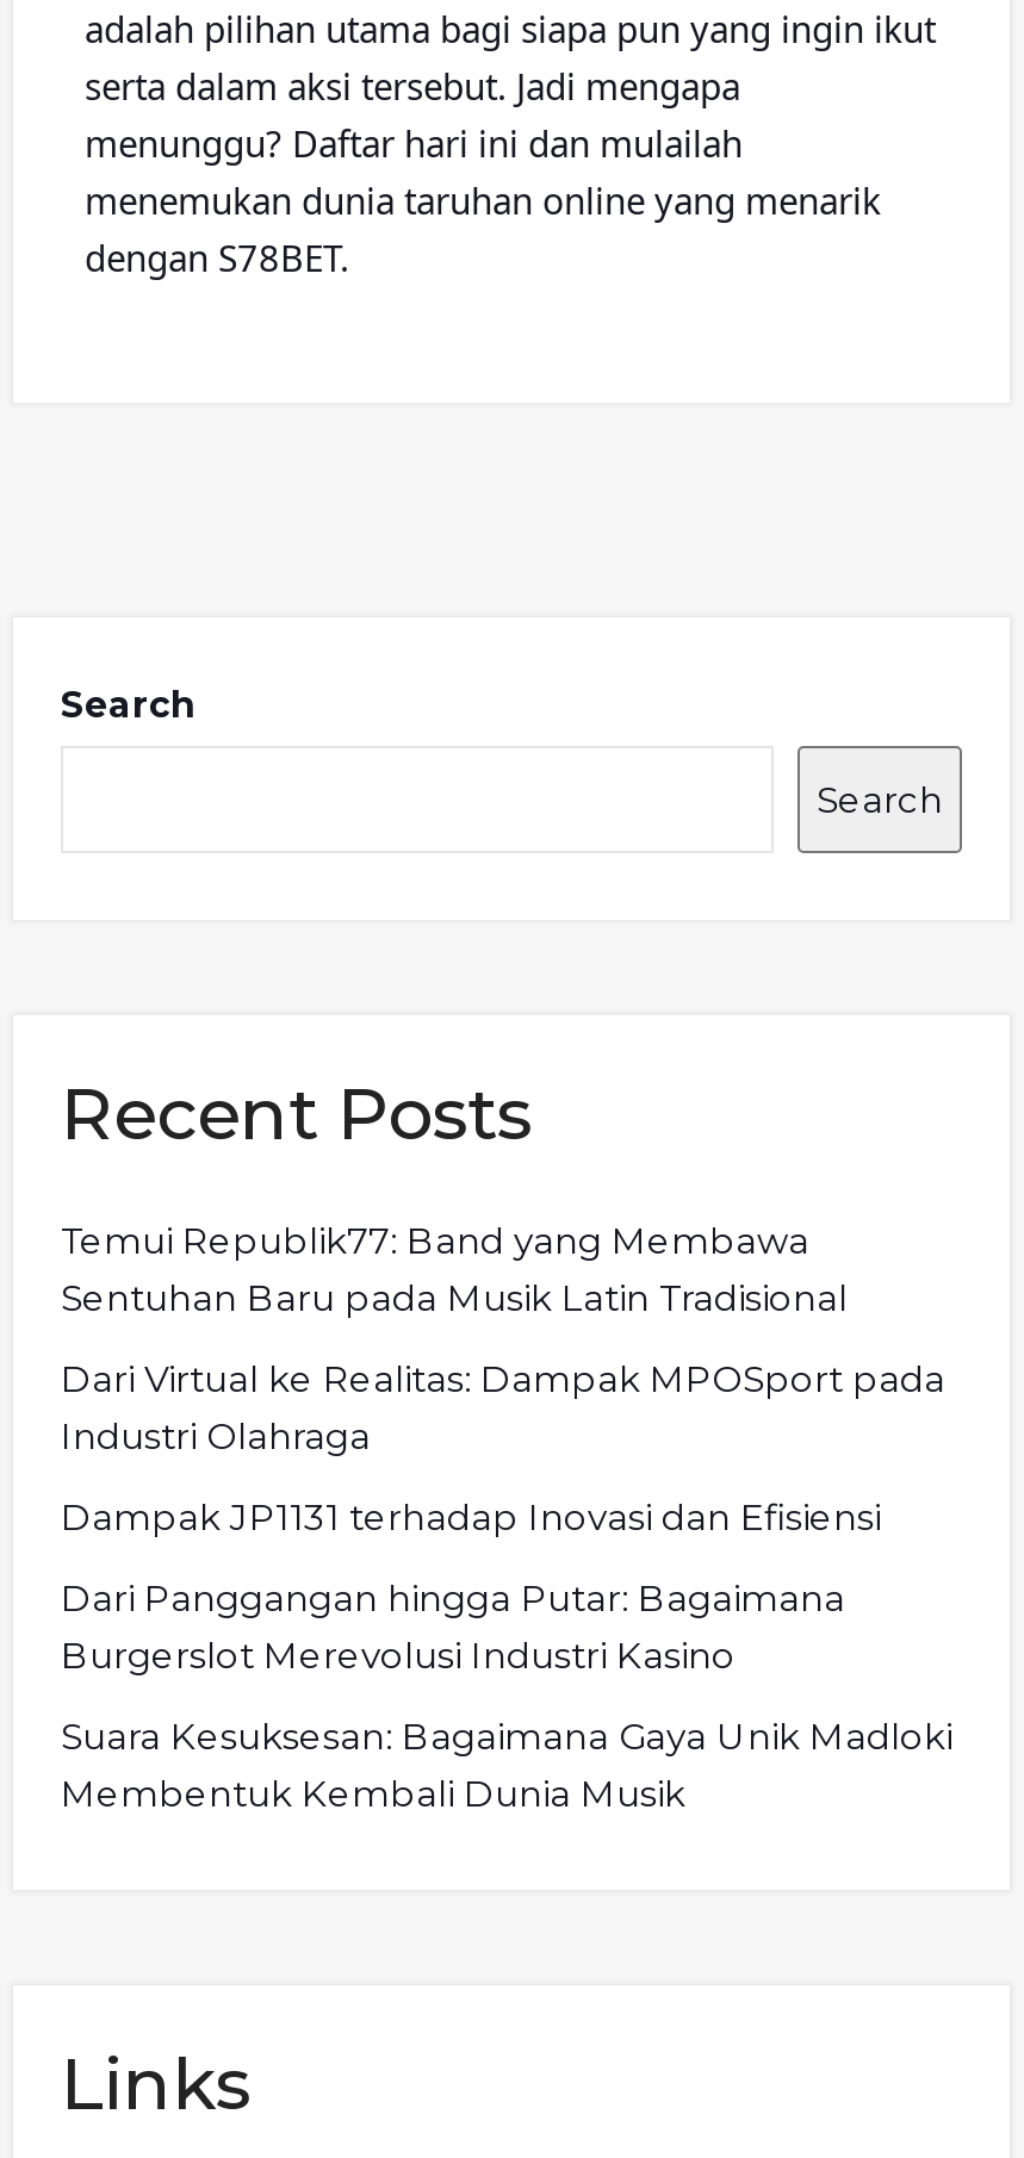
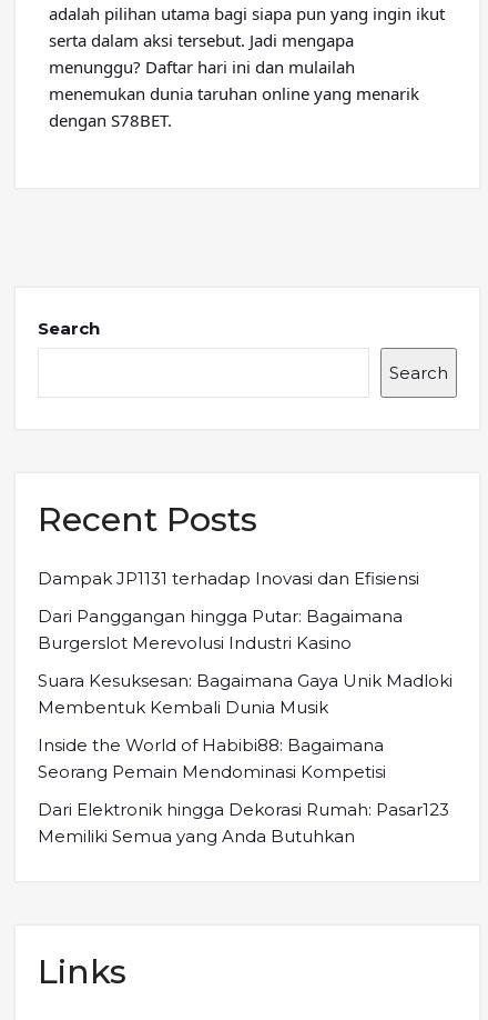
- Temui Republik77: Band yang Membawa
- Sentuhan Baru pada Musik Latin Tradisional
- Dari Virtual ke Realitas: Dampak MPOSport pada
- Industri Olahraga

moved up: Dampak JP1131 terhadap Inovasi dan Efisiensi | Dari Panggangan hingga Putar: Bagaimana | Burgerslot Merevolusi Industri Kasino | Suara Kesuksesan: Bagaimana Gaya Unik Madloki | Membentuk Kembali Dunia Musik

+ Inside the World of Habibi88: Bagaimana
+ Seorang Pemain Mendominasi Kompetisi
+ Dari Elektronik hingga Dekorasi Rumah: Pasar123
+ Memiliki Semua yang Anda Butuhkan
